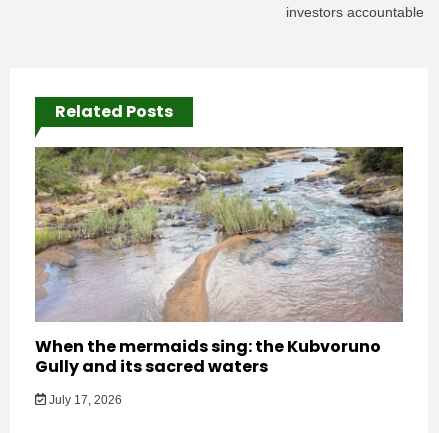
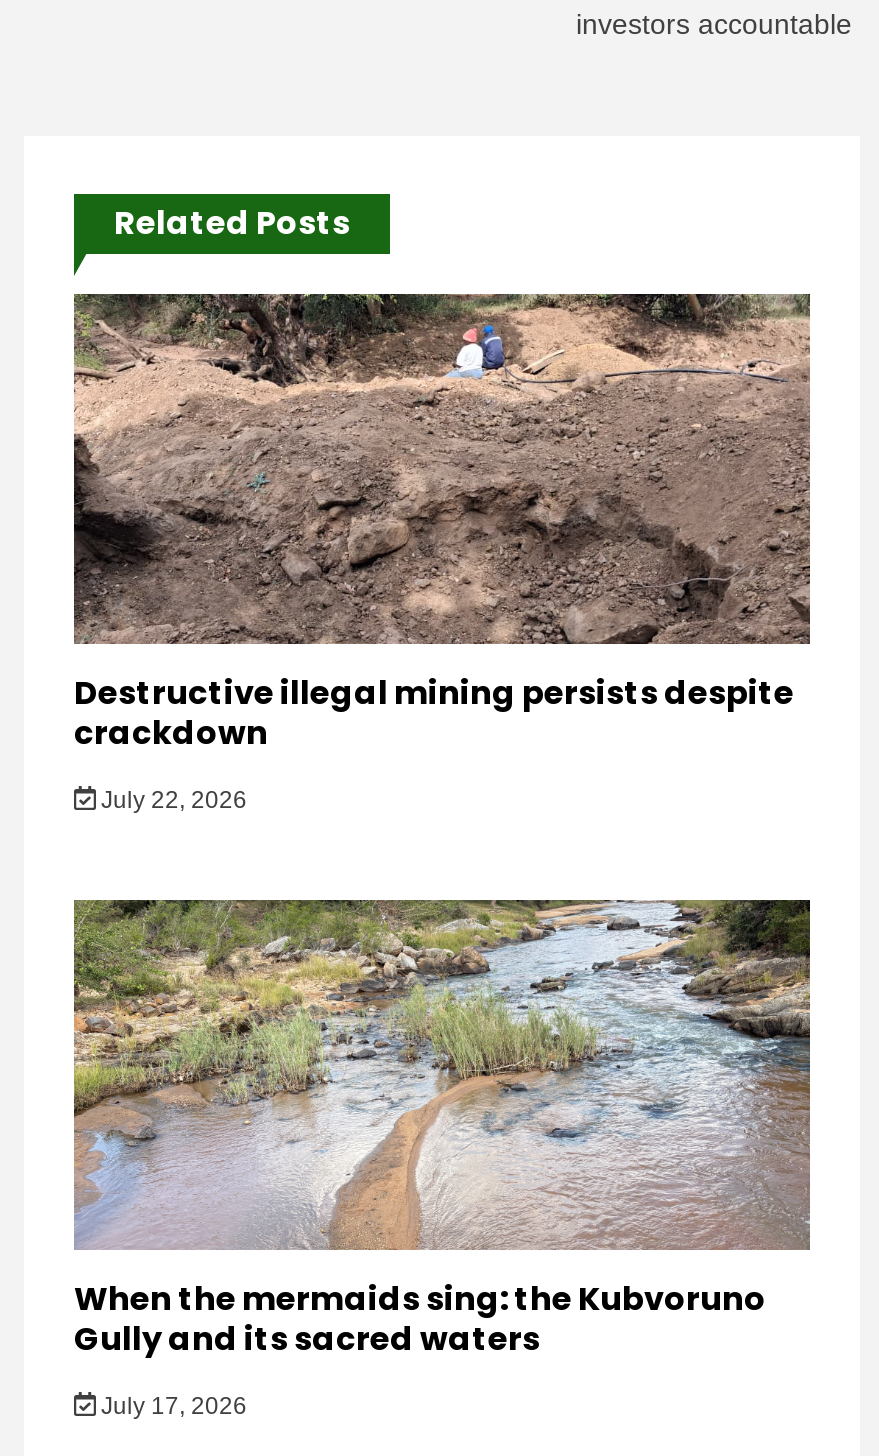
+ [image]
+ Destructive illegal mining persists despite
+ crackdown
+ July 22, 2026
